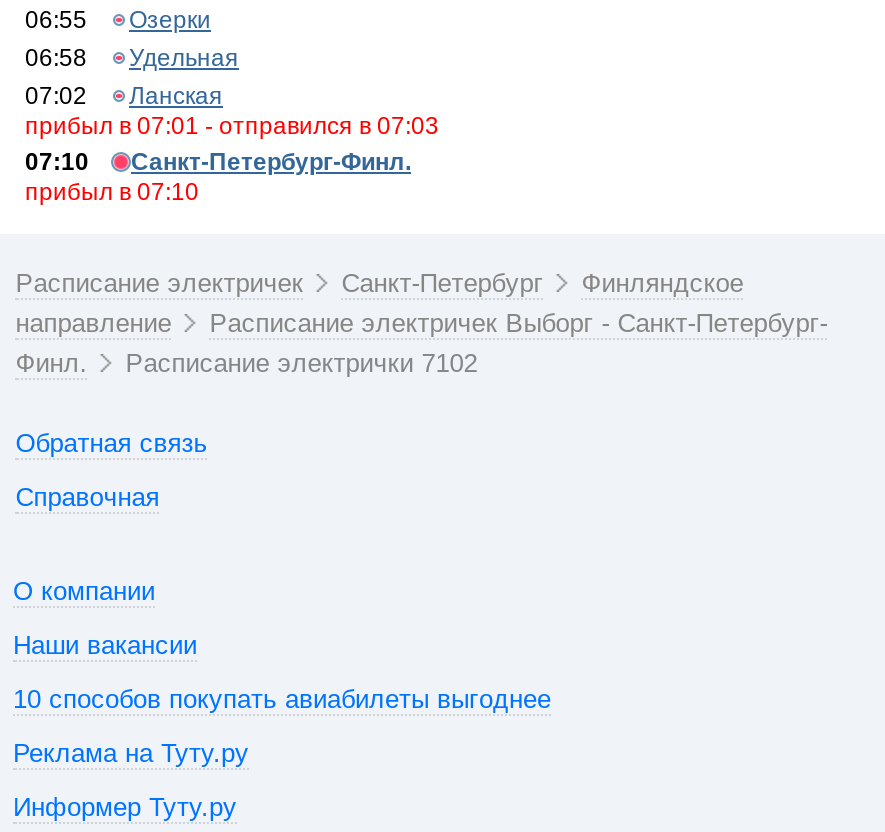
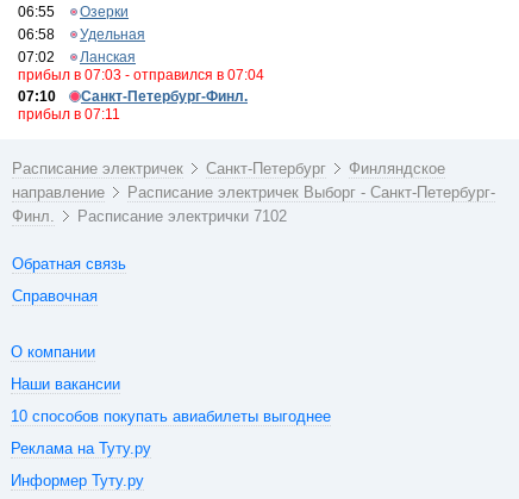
- прибыл в 07:01 - отправился в 07:03
+ прибыл в 07:03 - отправился в 07:04

- прибыл в 07:10
+ прибыл в 07:11
